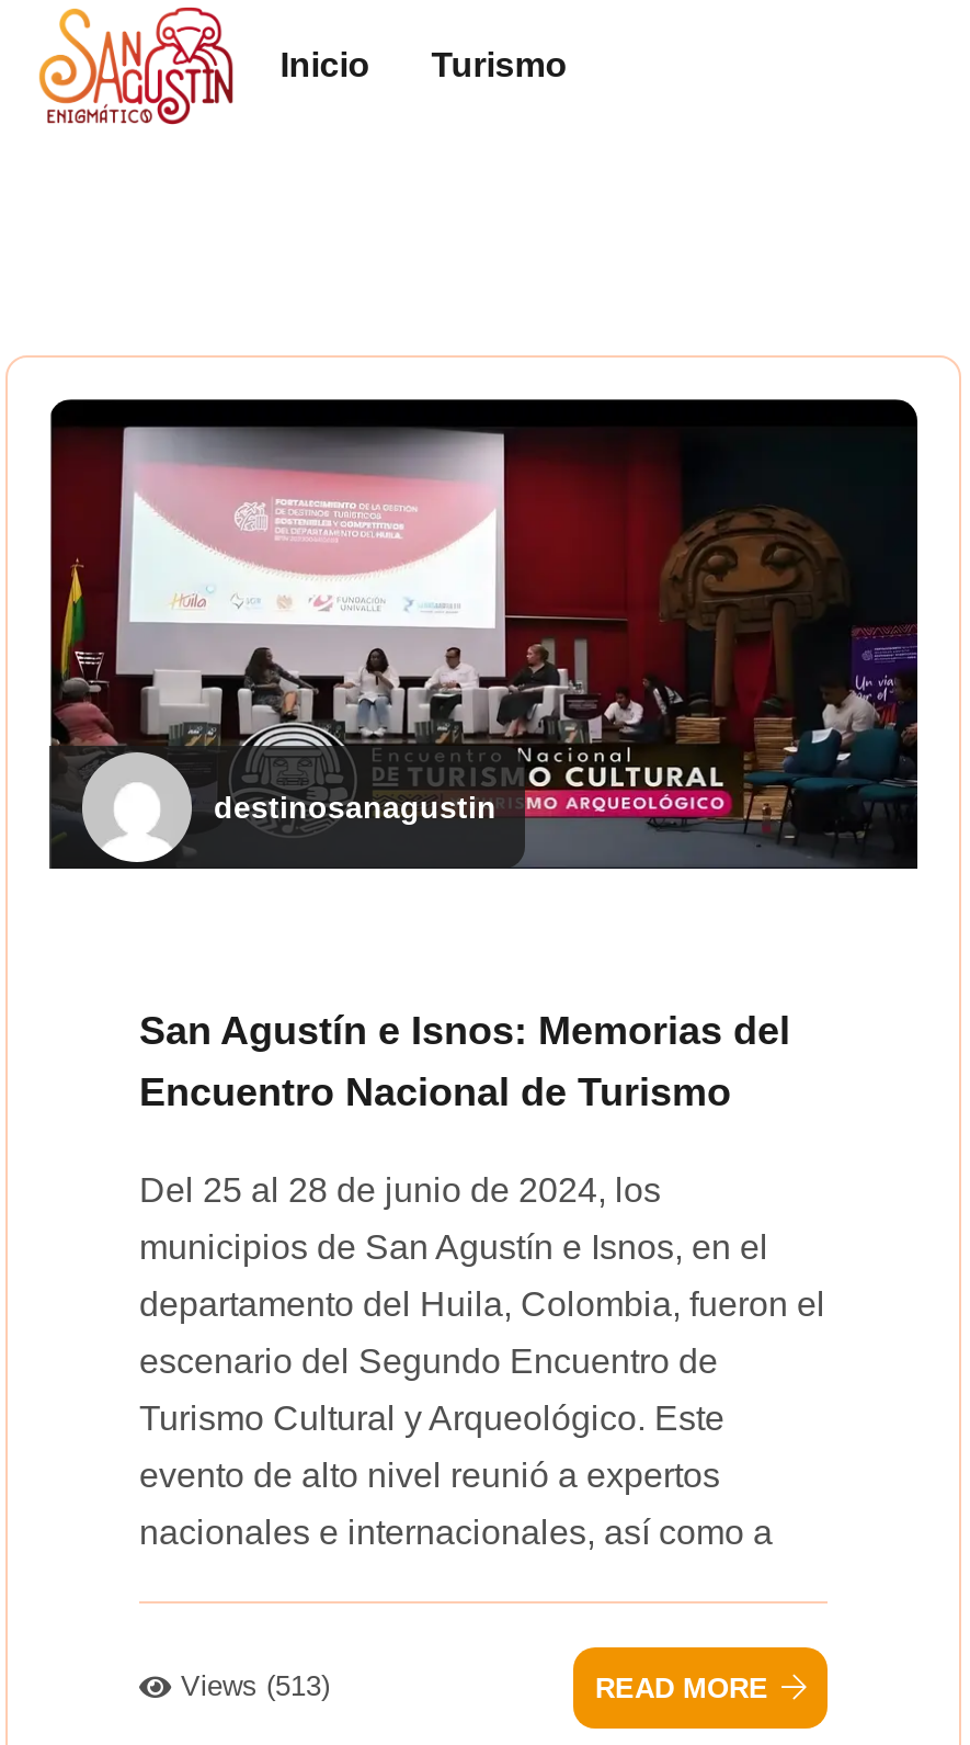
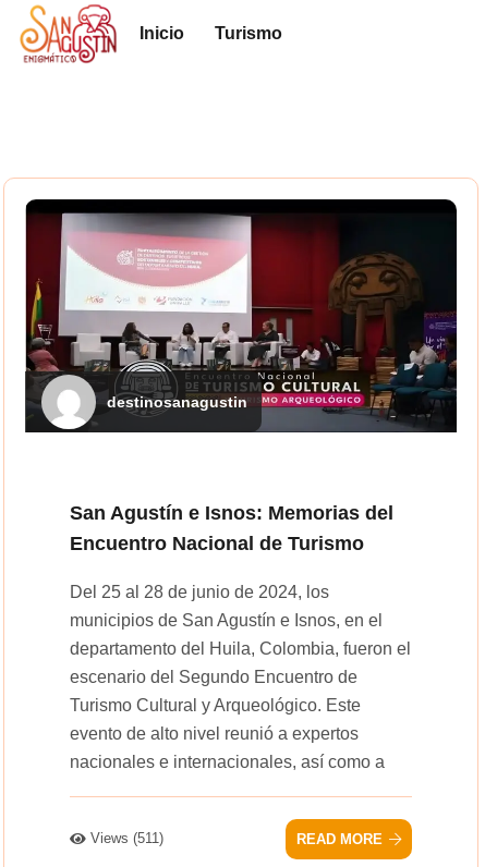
- Views (513)
+ Views (511)
